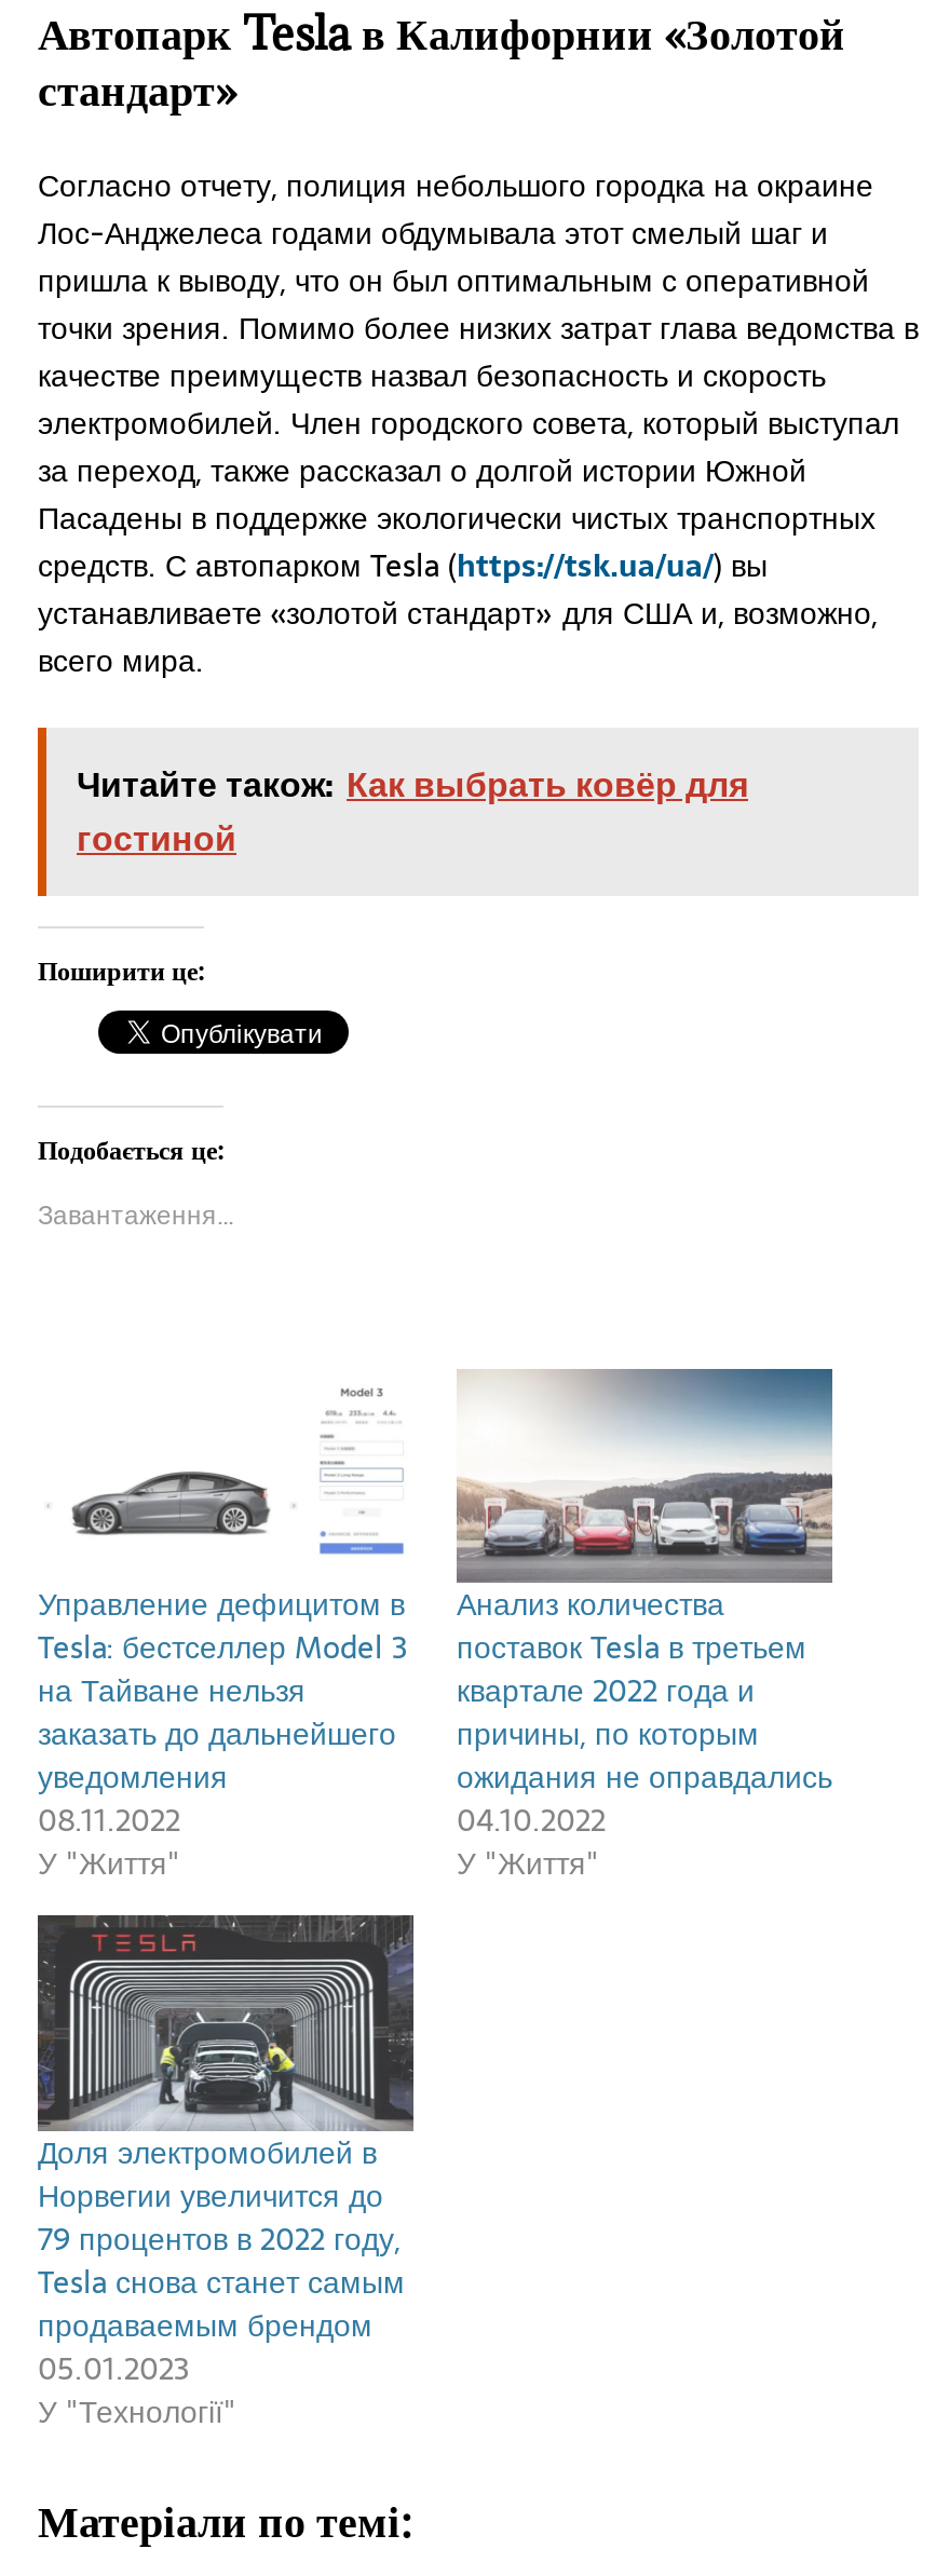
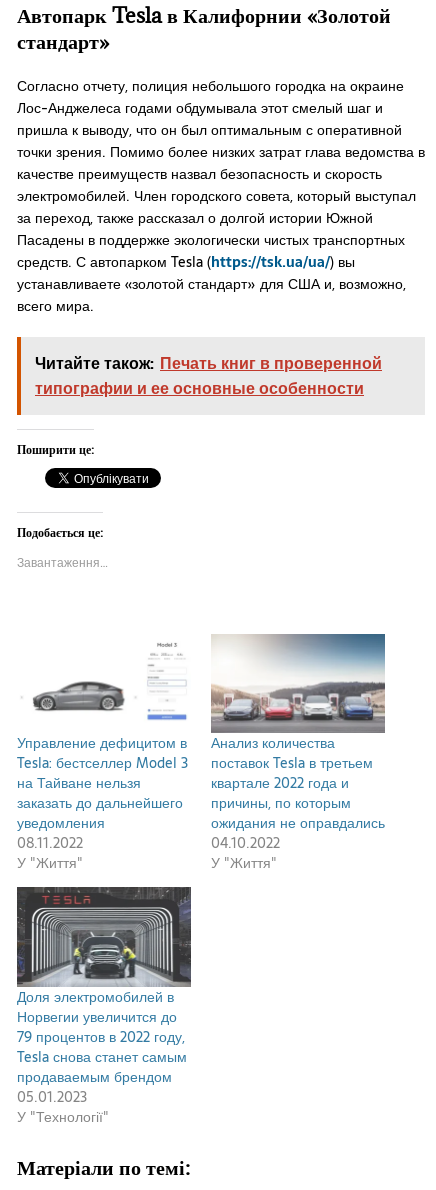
- Читайте також: Как выбрать ковёр для
- гостиной
+ Читайте також: Печать книг в проверенной
+ типографии и ее основные особенности
